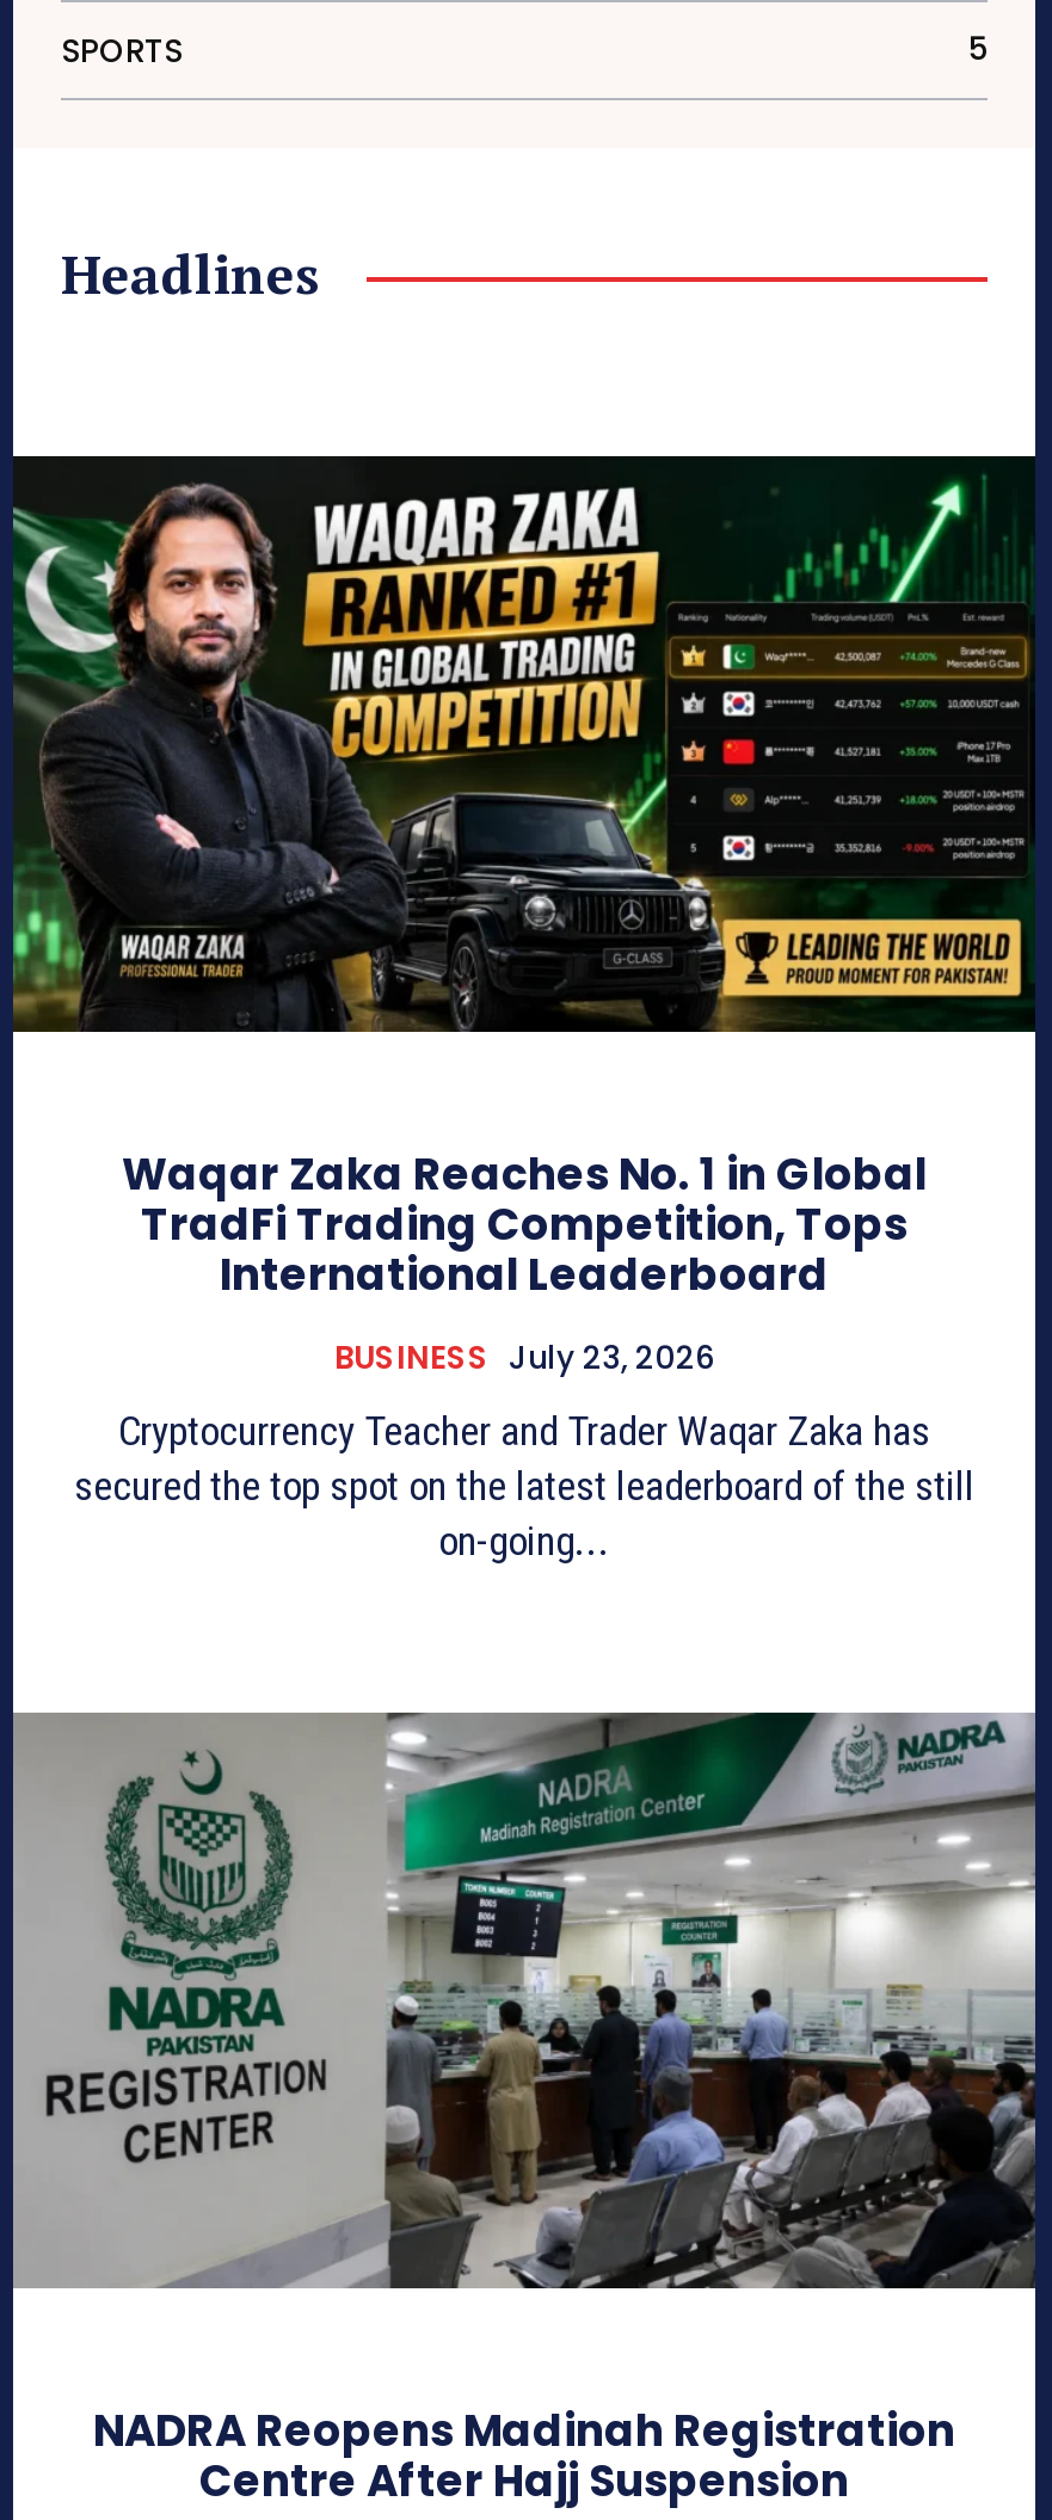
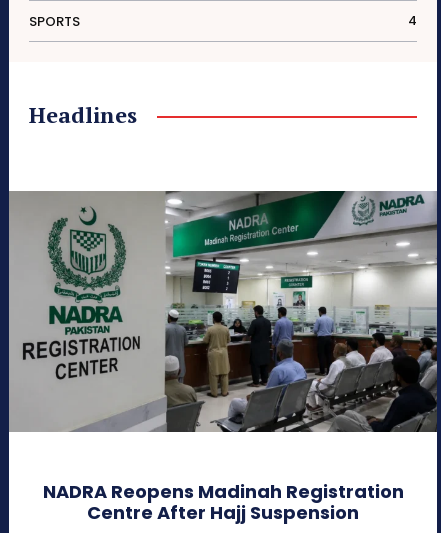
- 5
+ 4

- [image]

- Waqar Zaka Reaches No. 1 in Global
- TradFi Trading Competition, Tops
- International Leaderboard
- BUSINESS July 23, 2026
- Cryptocurrency Teacher and Trader Waqar Zaka has
- secured the top spot on the latest leaderboard of the still
- on-going...
